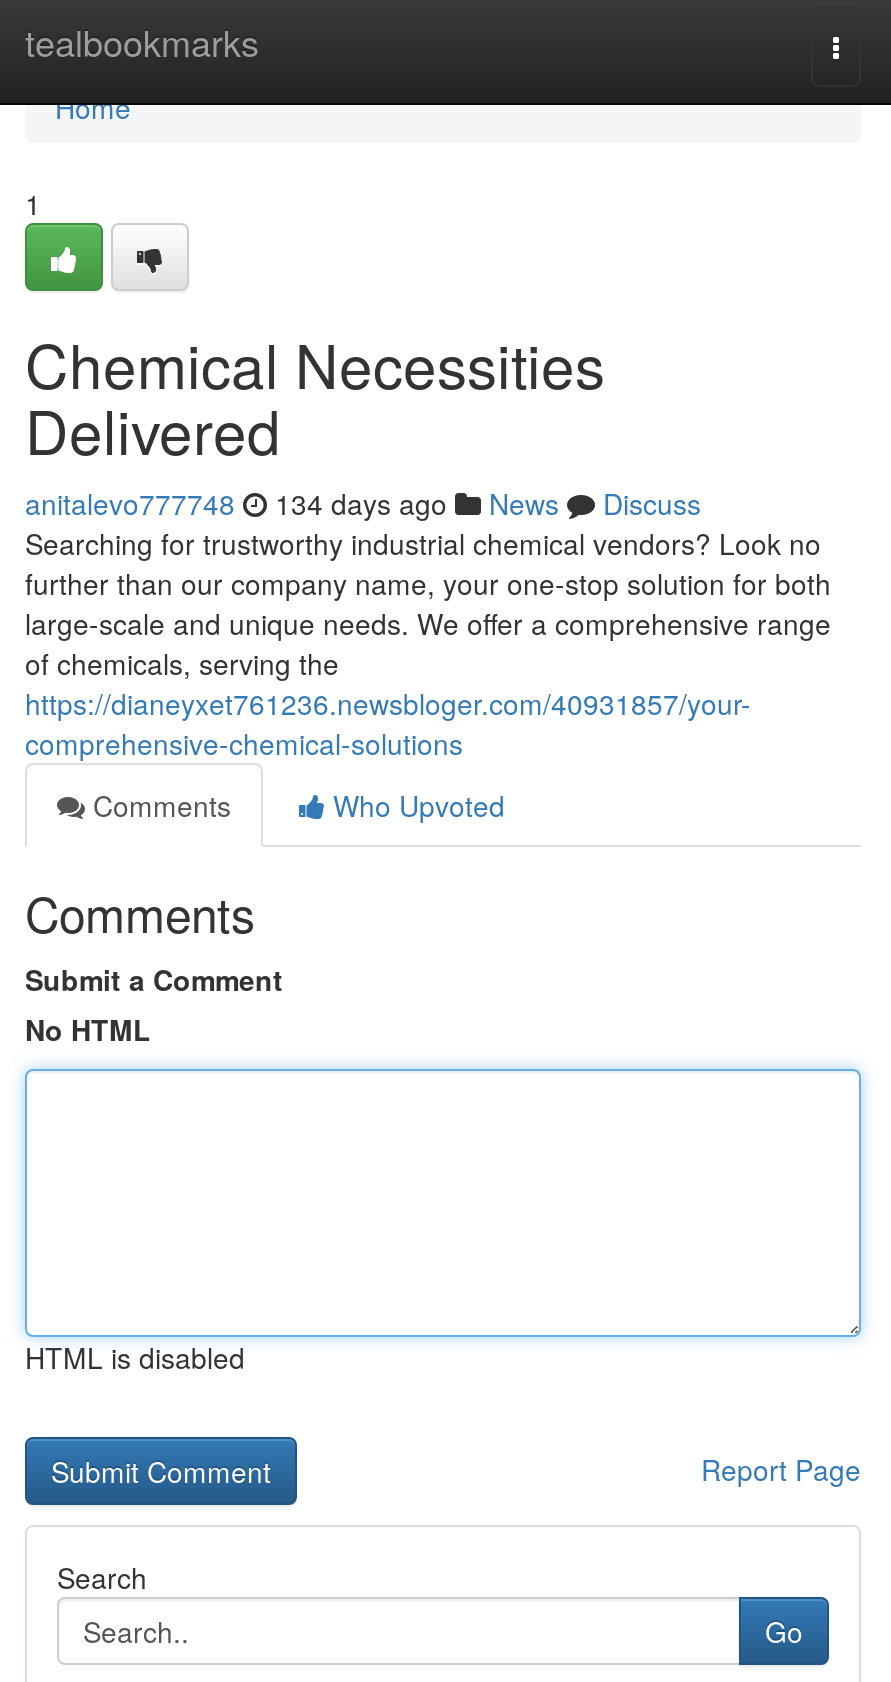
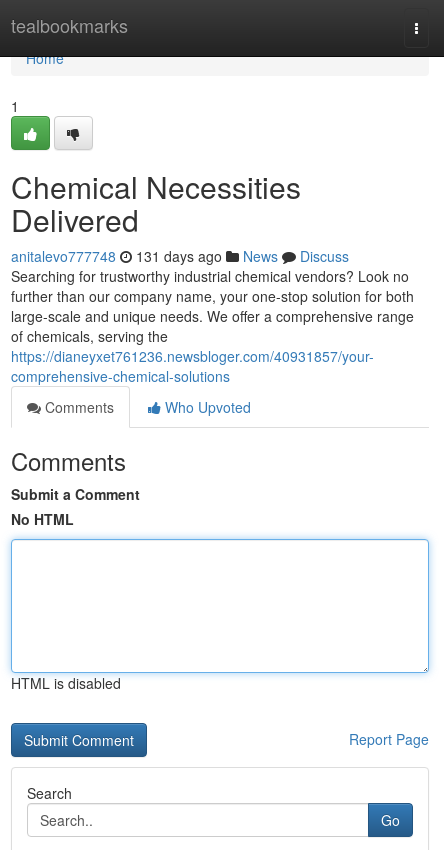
- anitalevo777748 134 days ago News Discuss
+ anitalevo777748 131 days ago News Discuss
